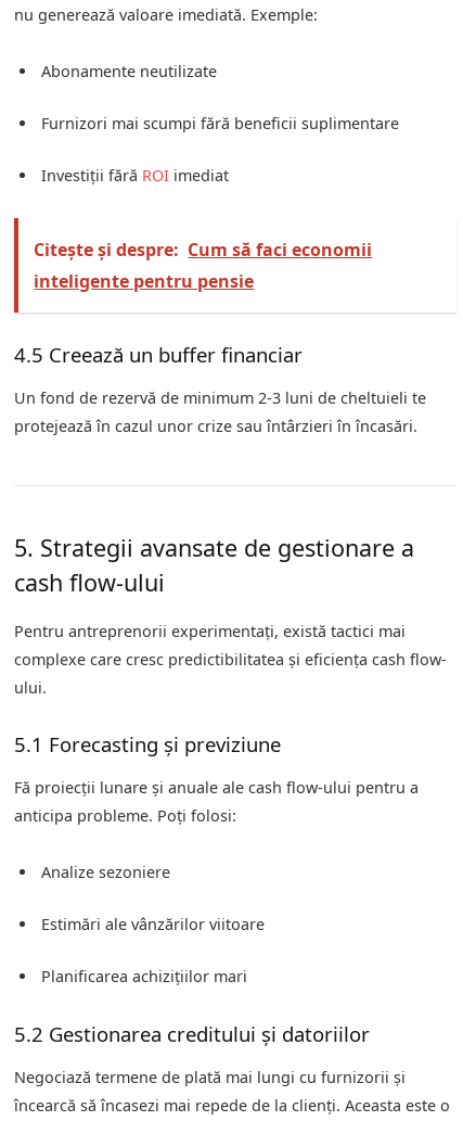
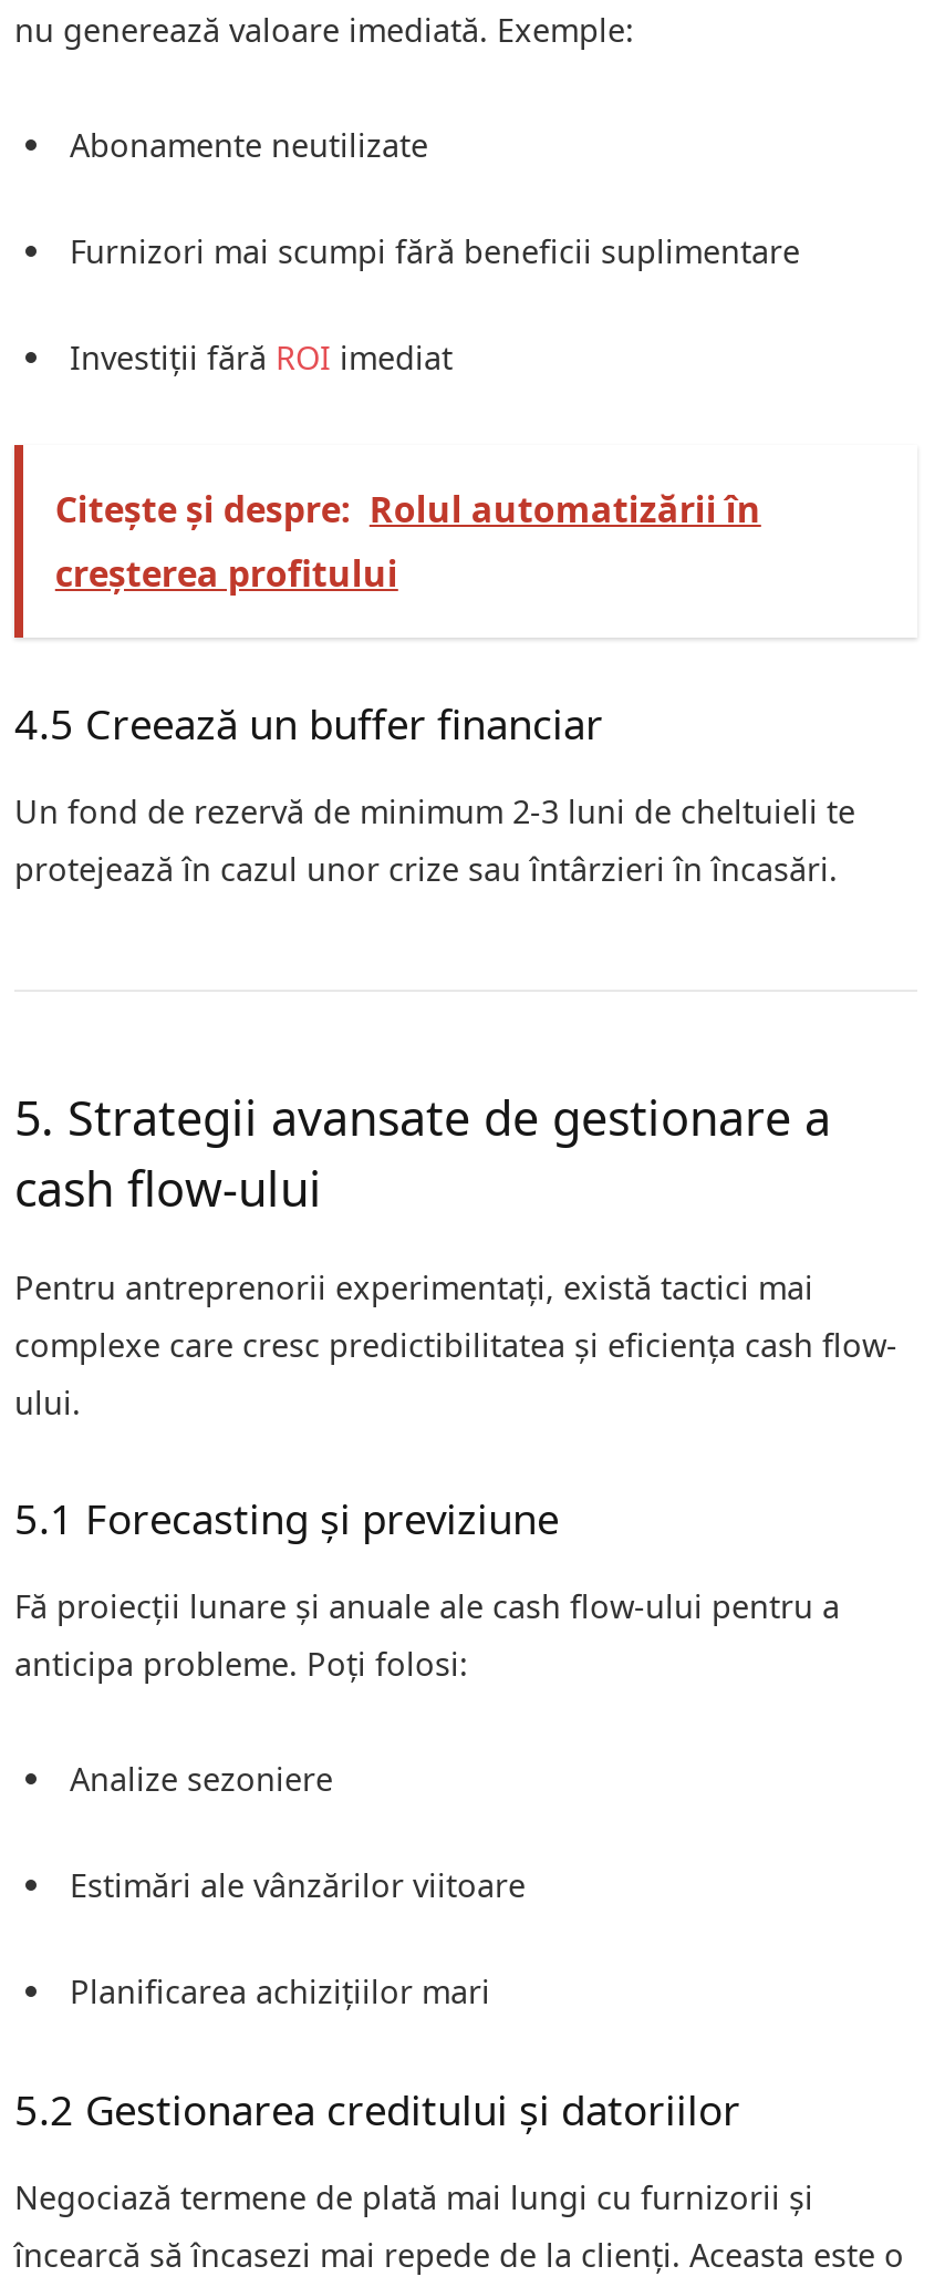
- Citește și despre: Cum să faci economii
- inteligente pentru pensie
+ Citește și despre: Rolul automatizării în
+ creșterea profitului
